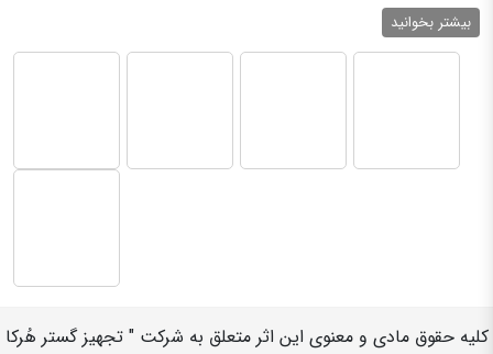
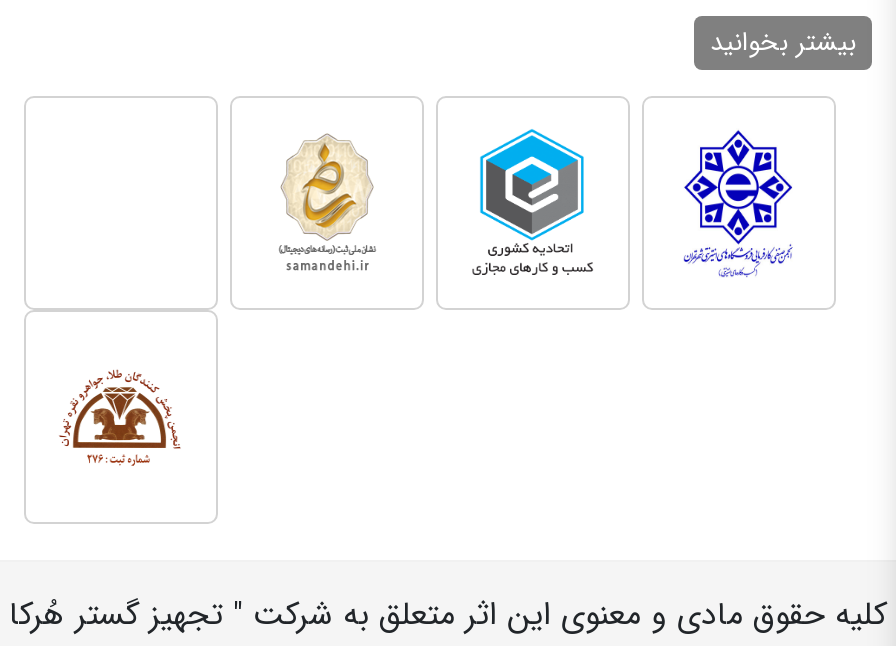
+ [image]

+ [image]

+ [image]

+ [image]
